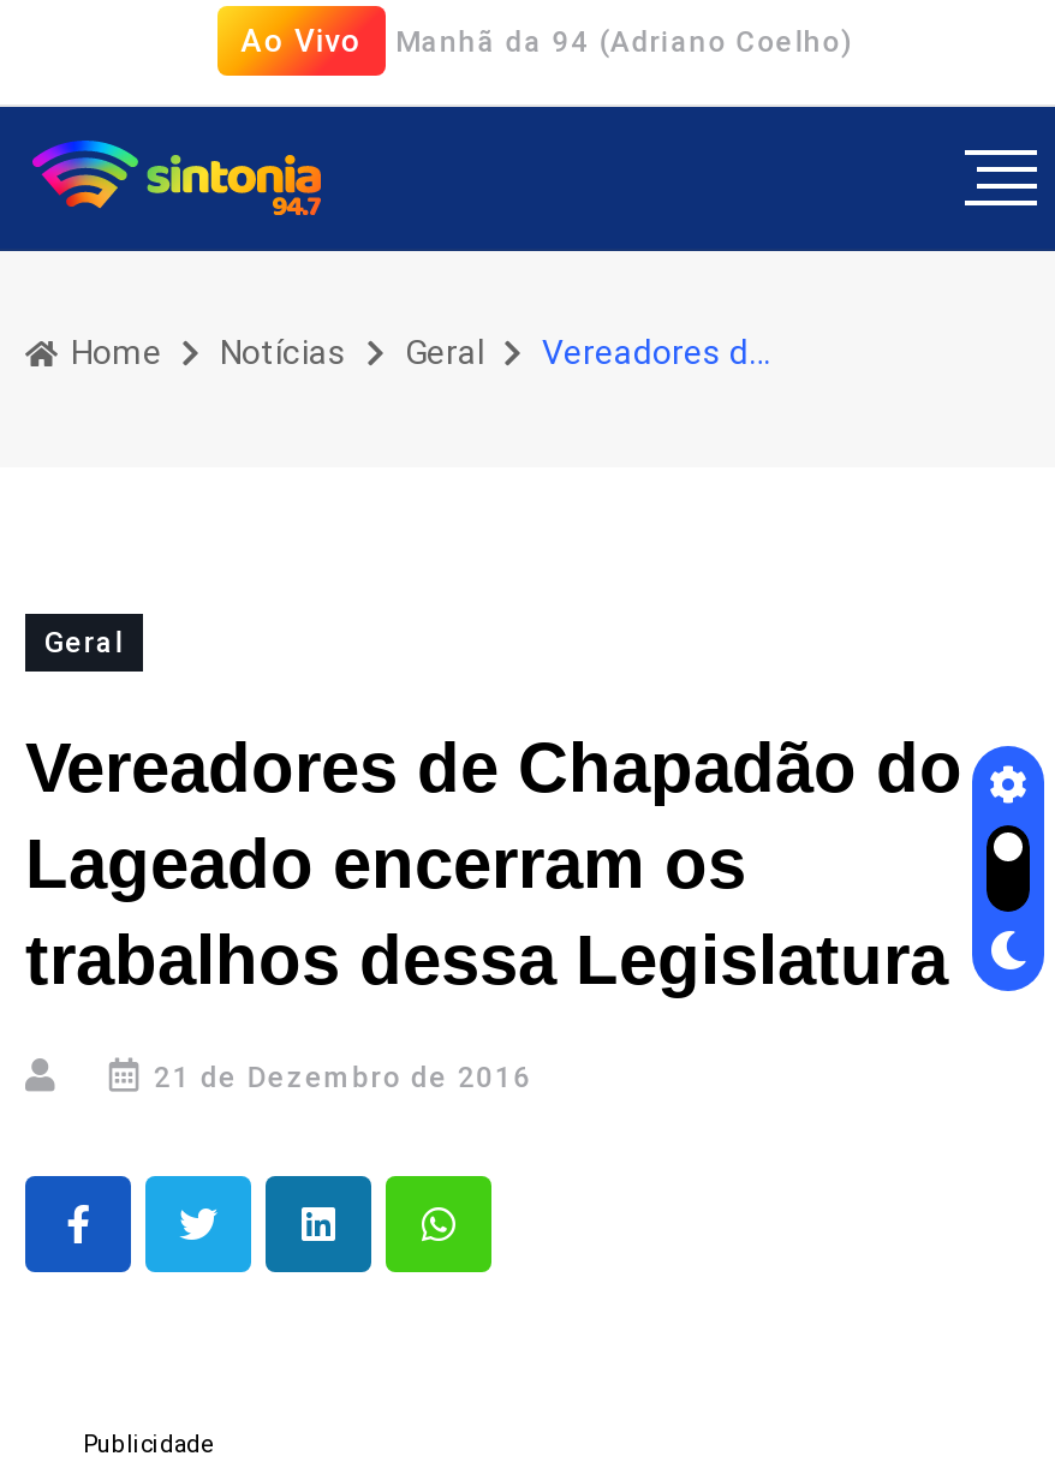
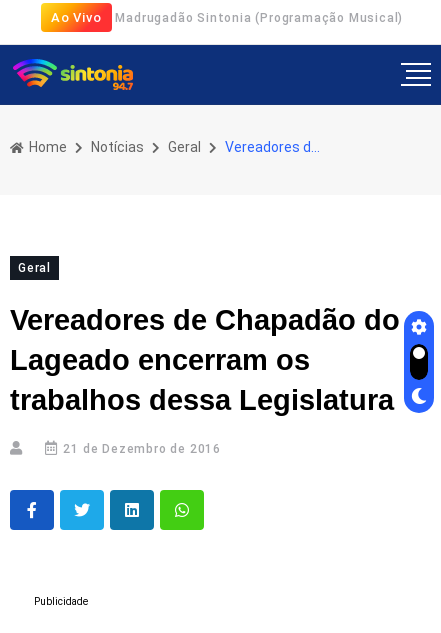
- Manhã da 94 (Adriano Coelho)
+ Madrugadão Sintonia (Programação Musical)
